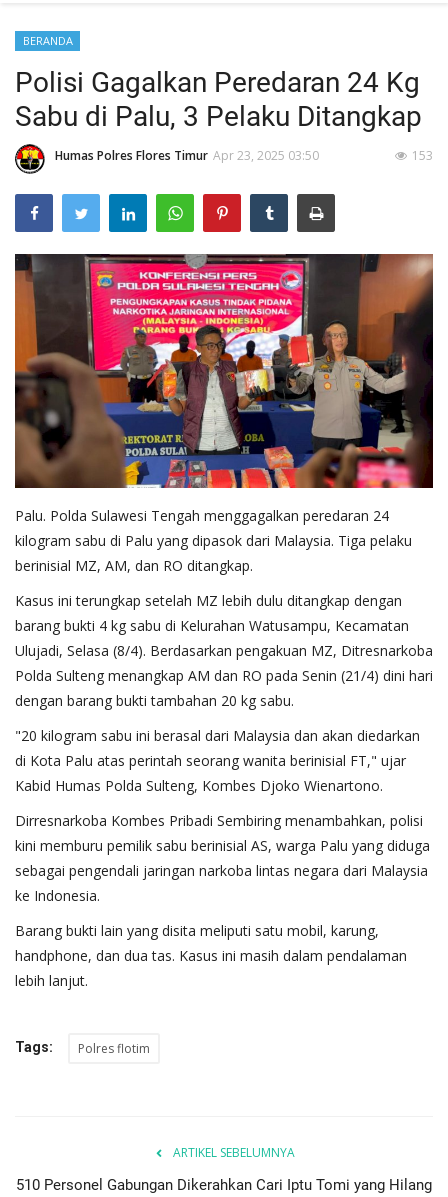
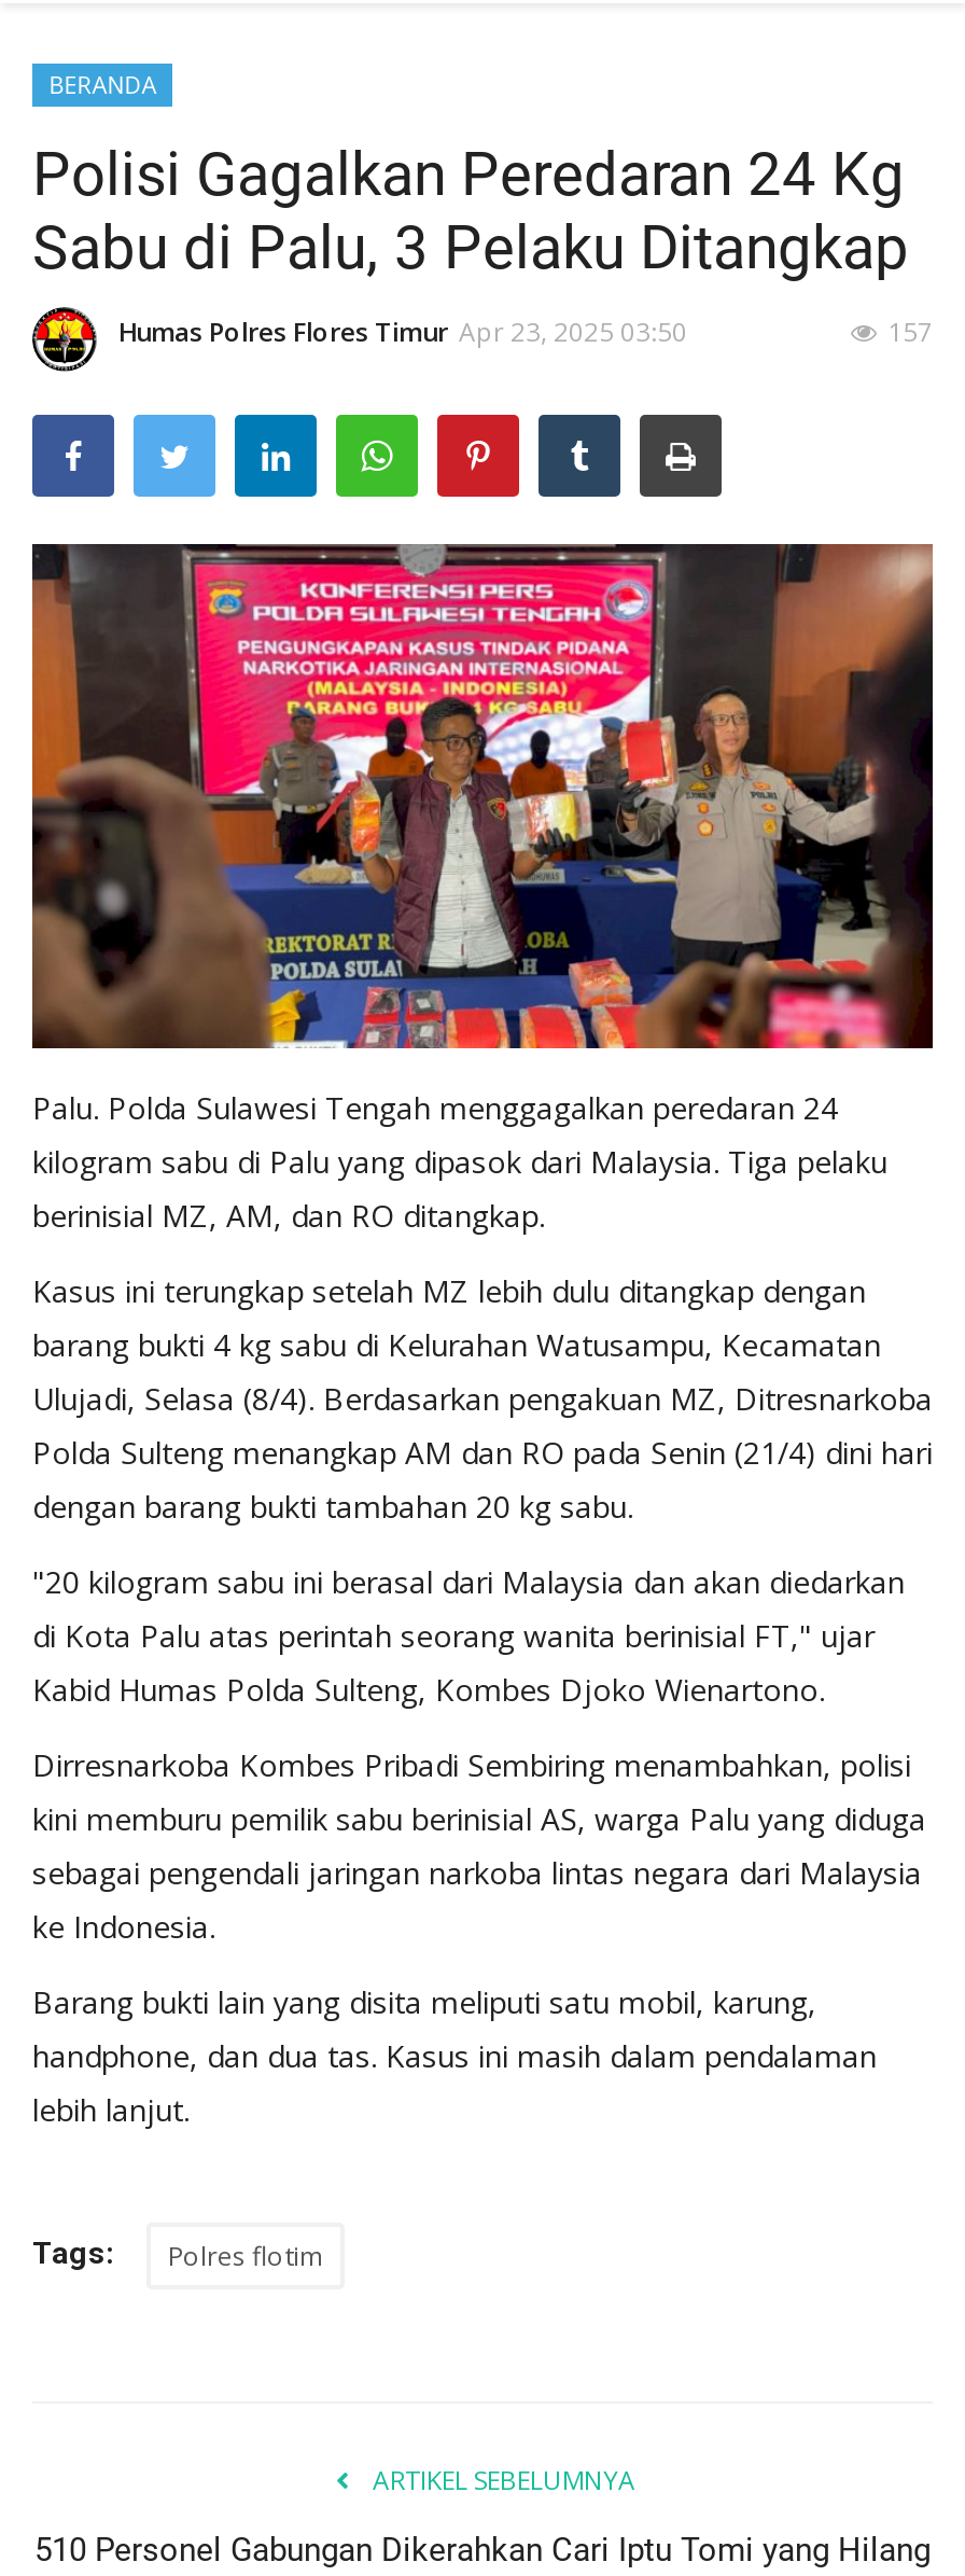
- 153
+ 157
